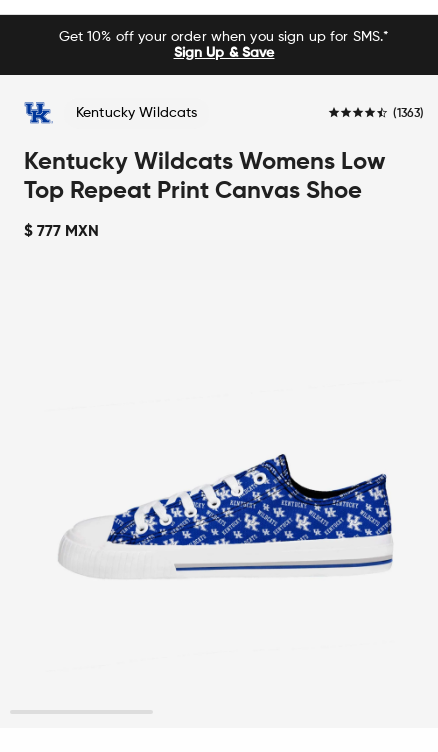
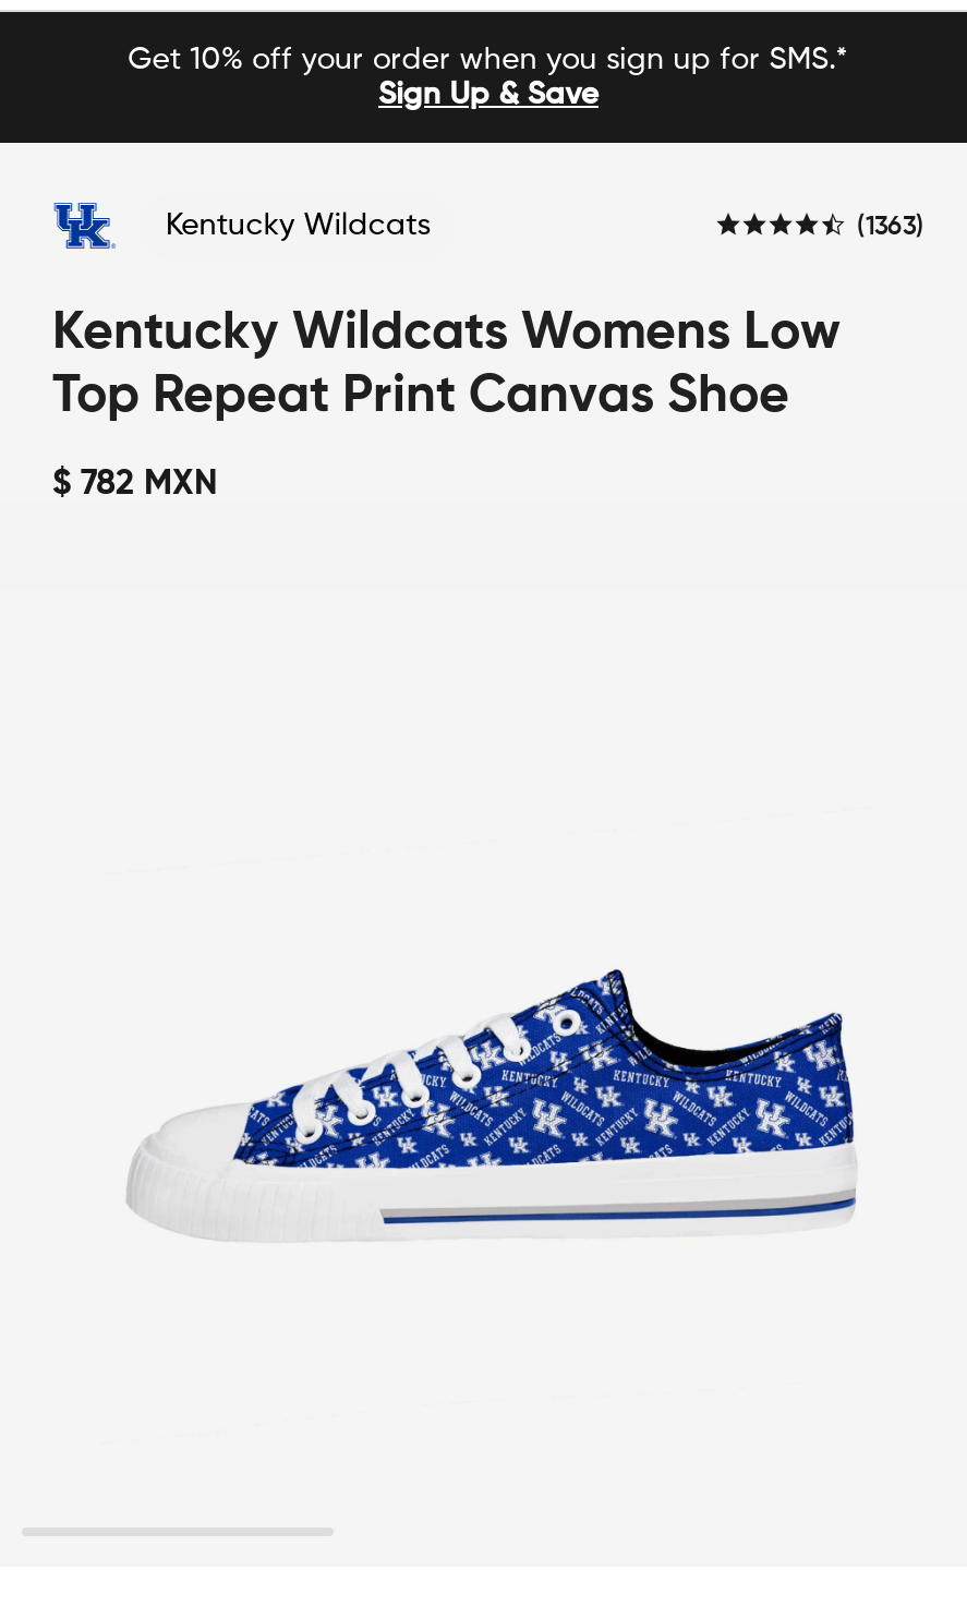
- $ 777 MXN
+ $ 782 MXN
